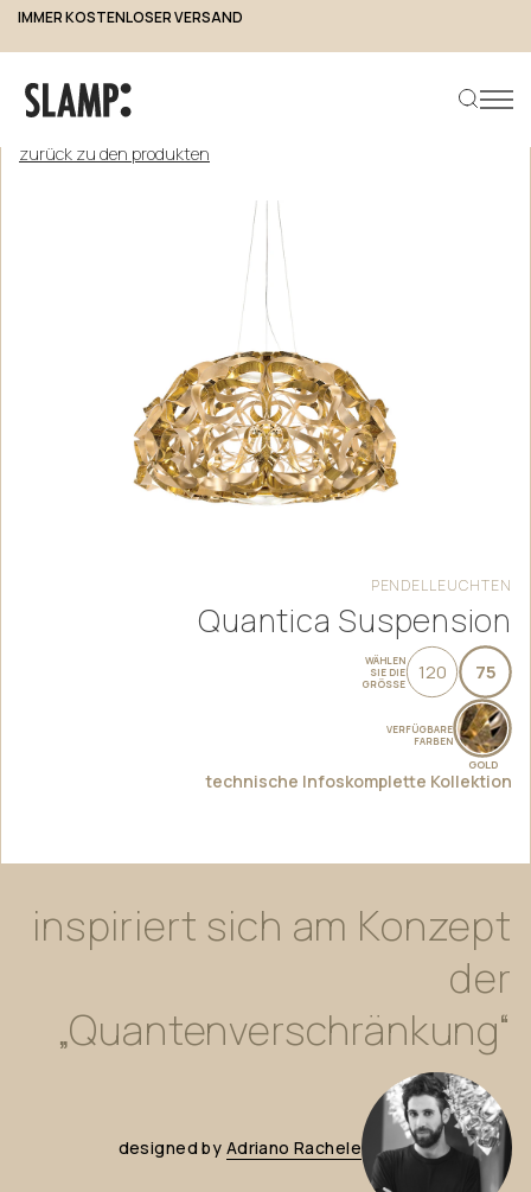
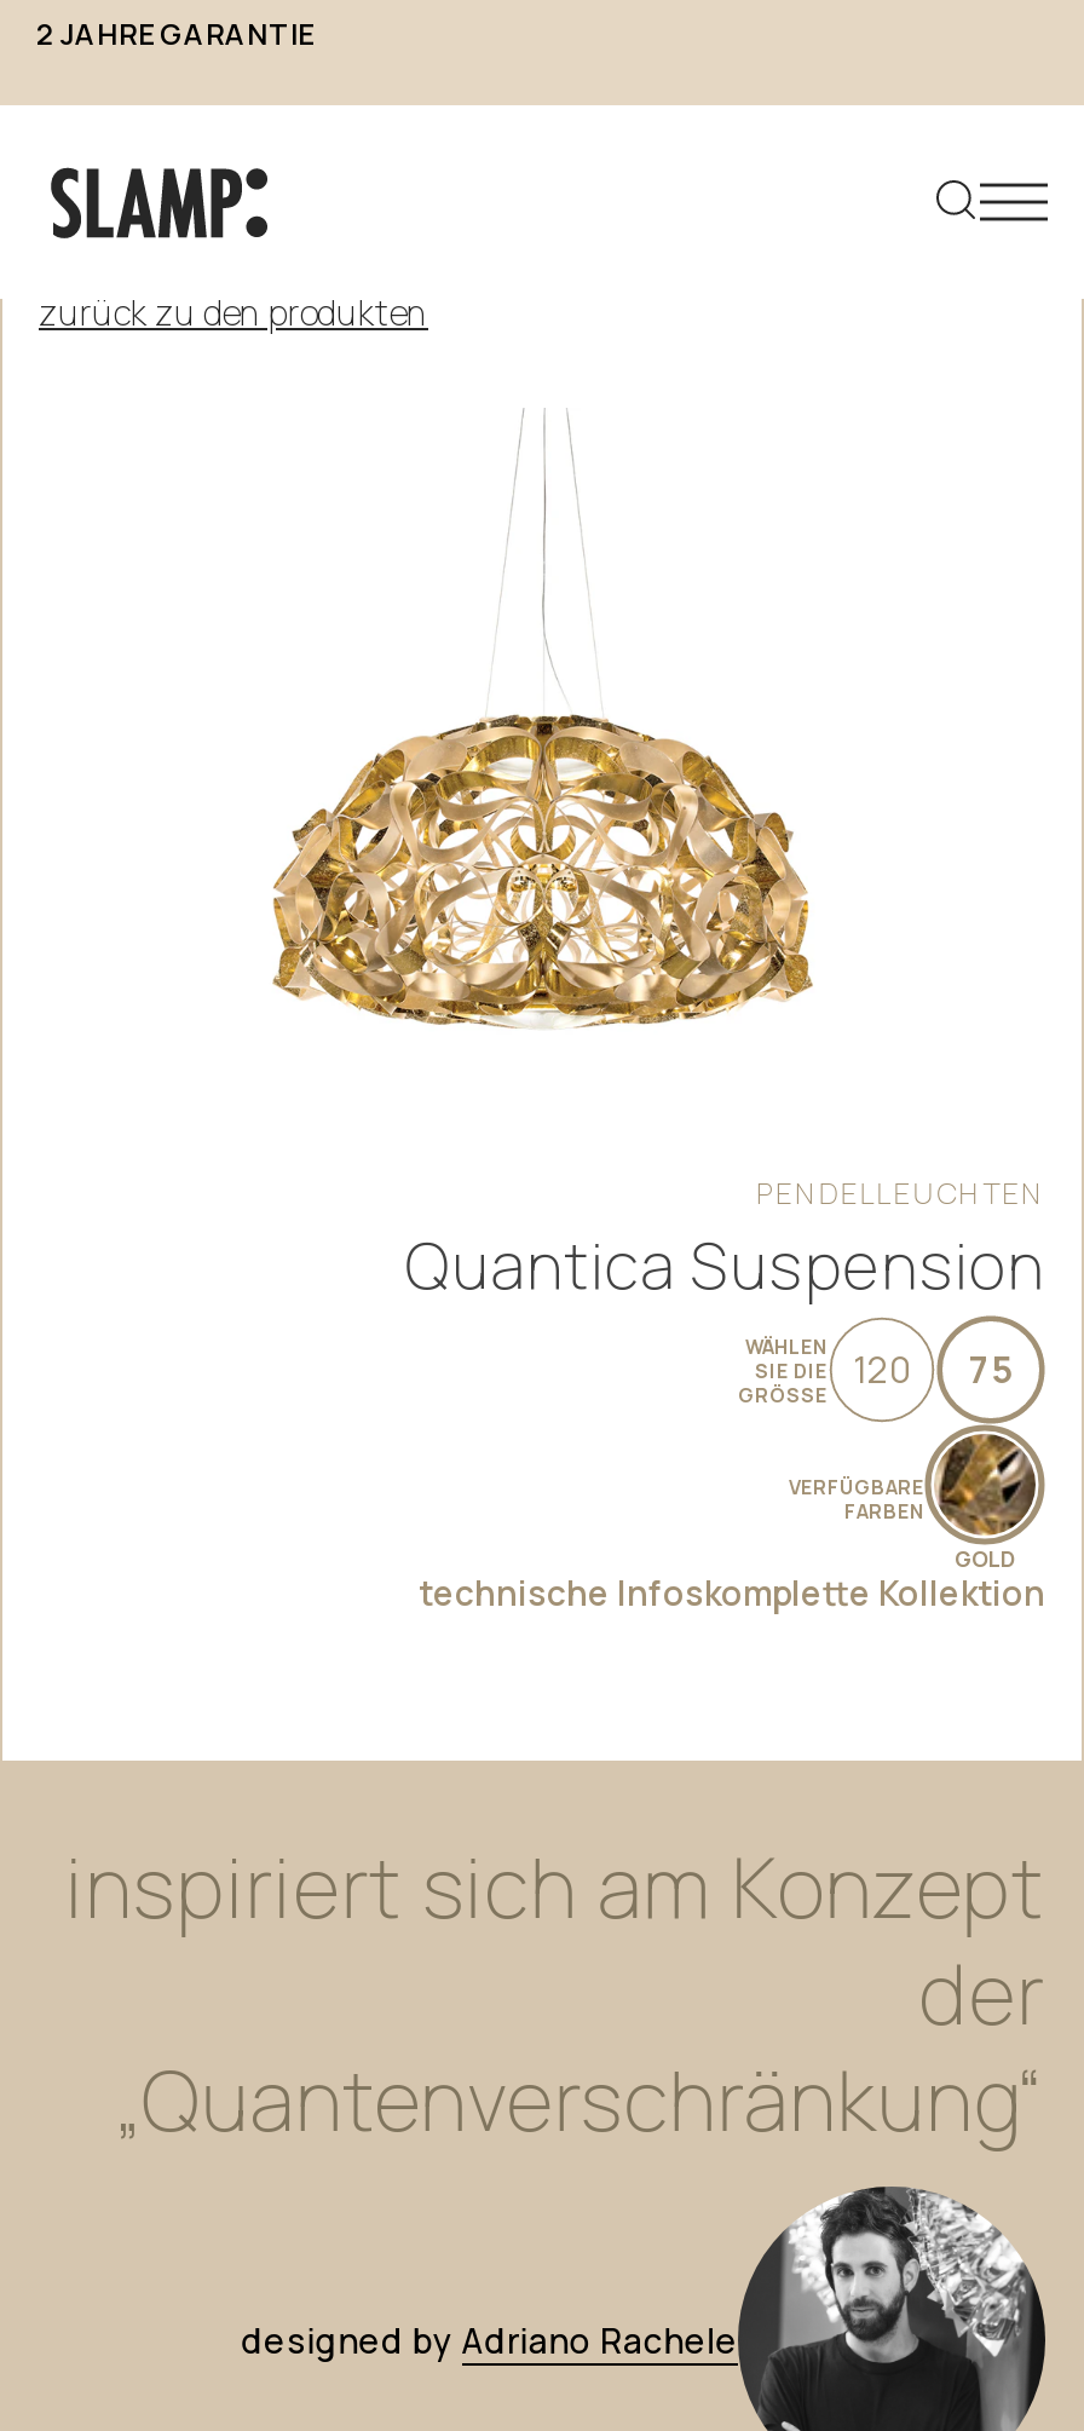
- IMMER KOSTENLOSER VERSAND
+ 2 JAHRE GARANTIE
